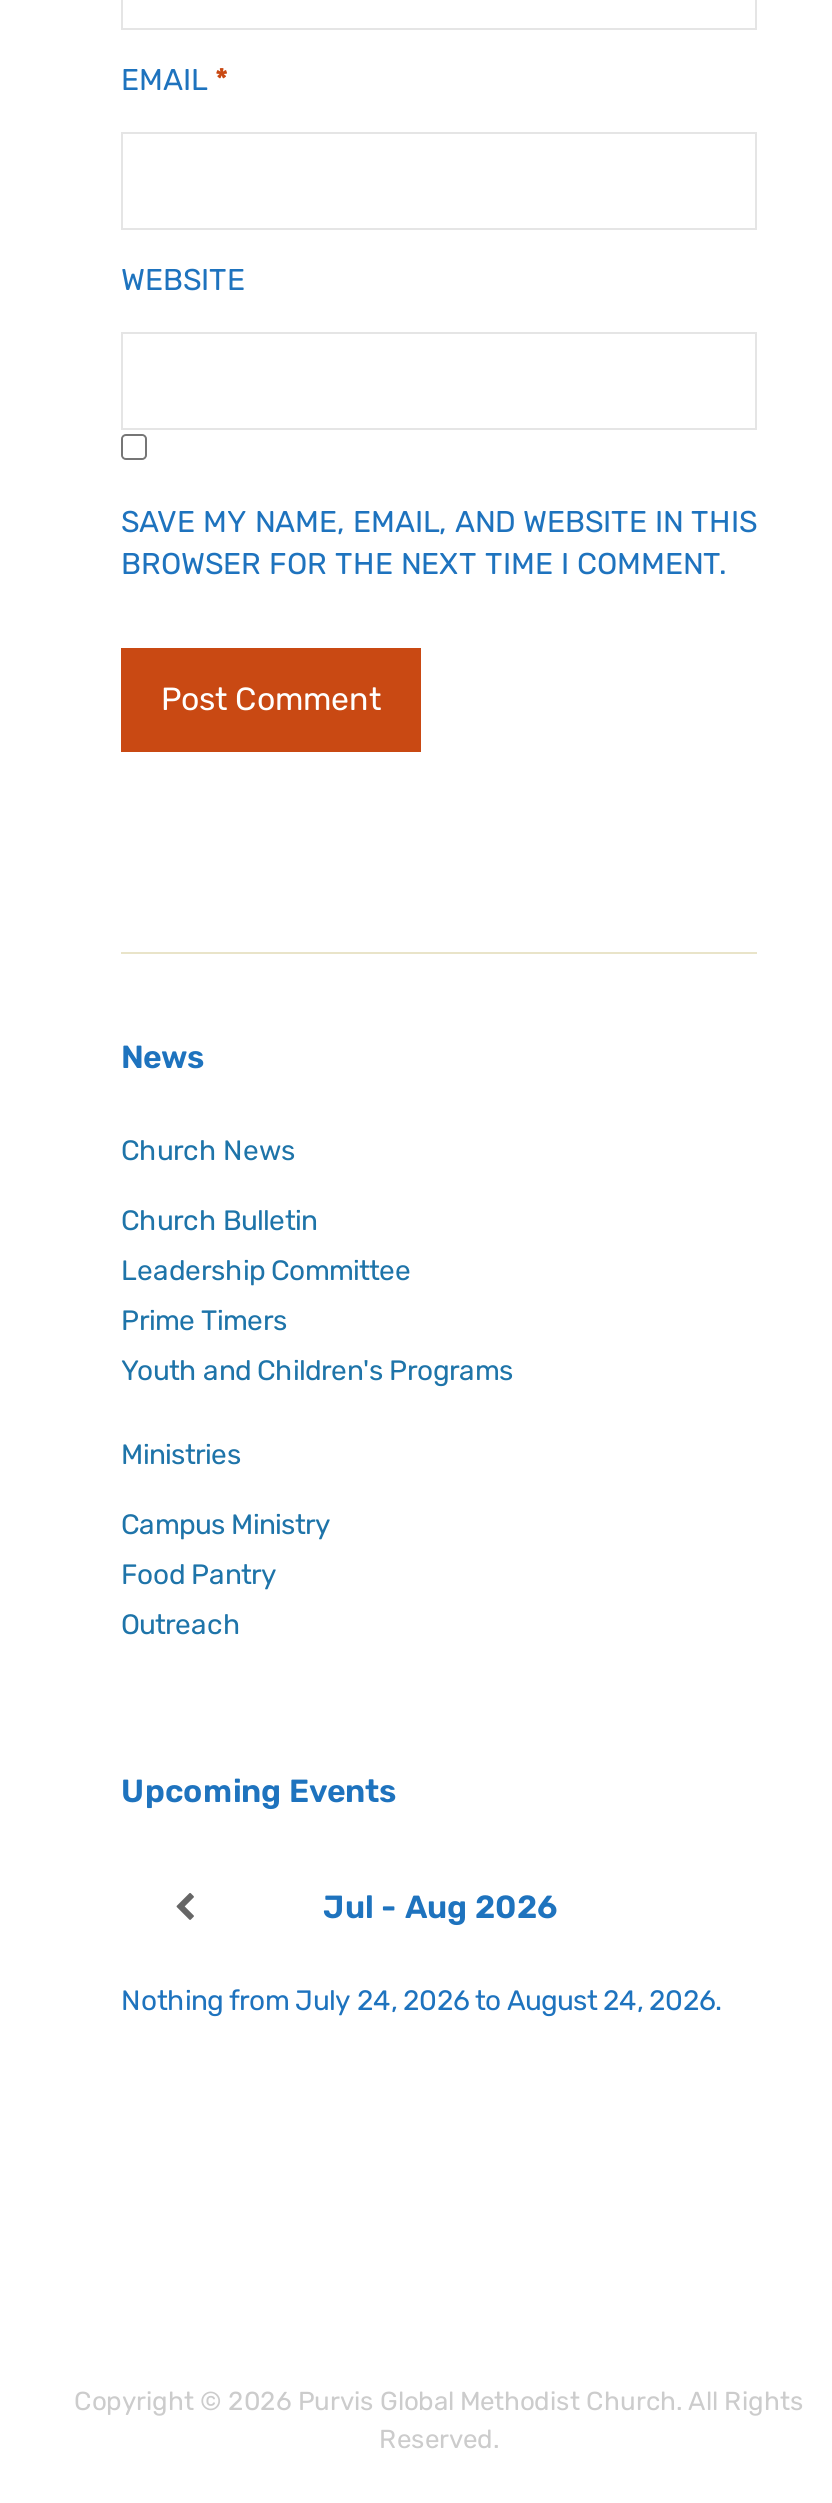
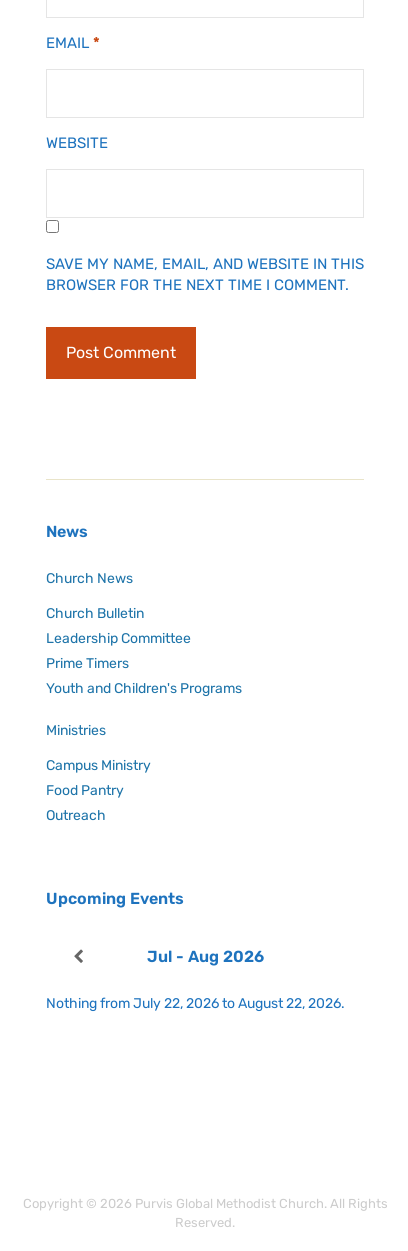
- Nothing from July 24, 2026 to August 24, 2026.
+ Nothing from July 22, 2026 to August 22, 2026.
